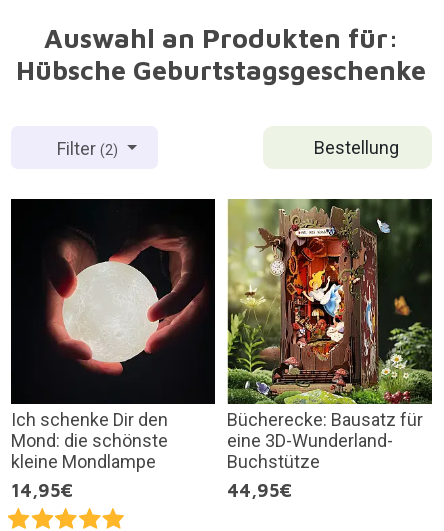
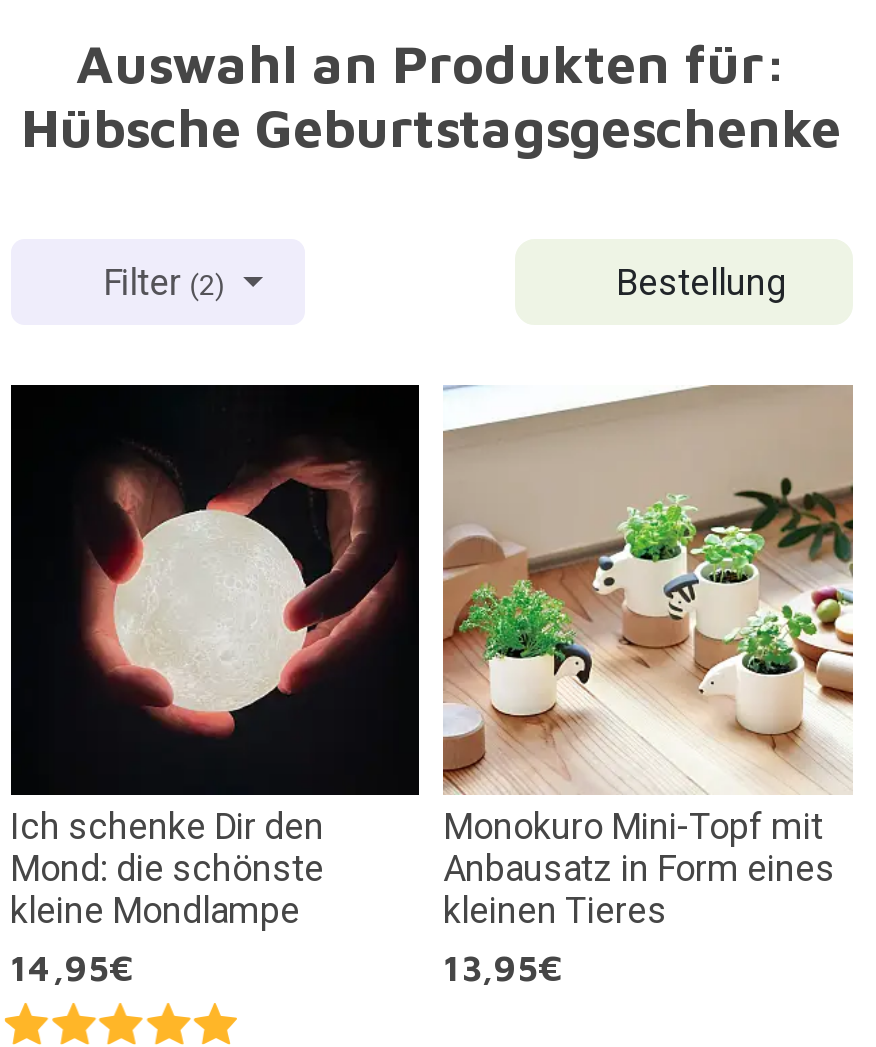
- [image]
- Bücherecke: Bausatz für
- eine 3D-Wunderland-
- Buchstütze
- 44,95€
+ [image]
+ Monokuro Mini-Topf mit
+ Anbausatz in Form eines
+ kleinen Tieres
+ 13,95€
